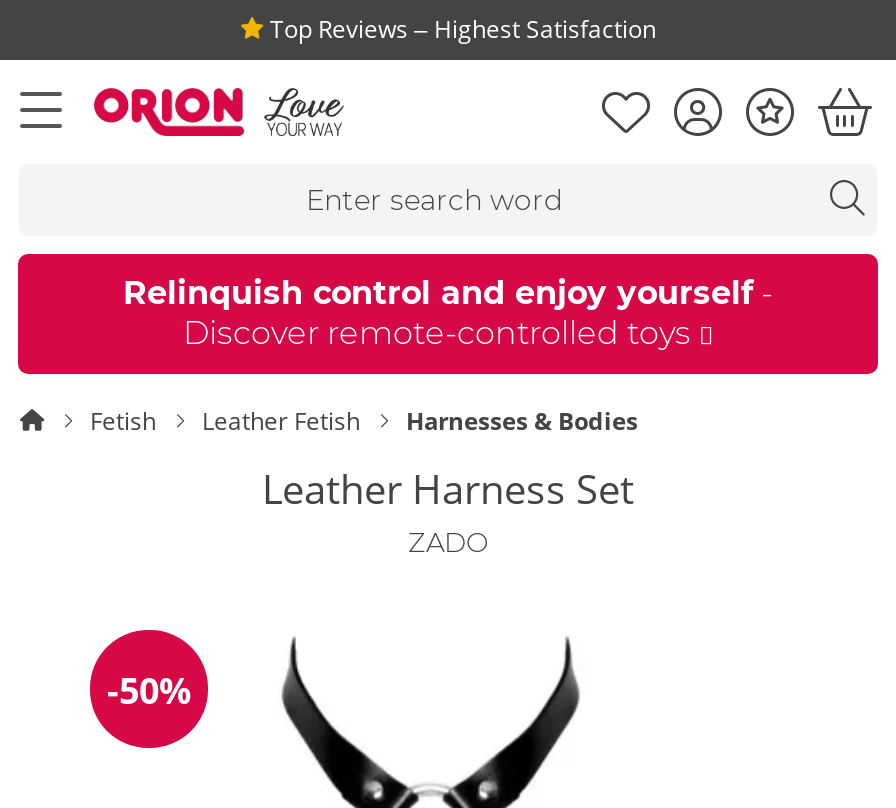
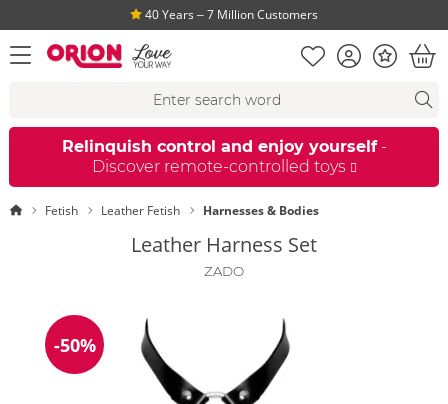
- Top Reviews ‒ Highest Satisfaction
+ 40 Years ‒ 7 Million Customers
